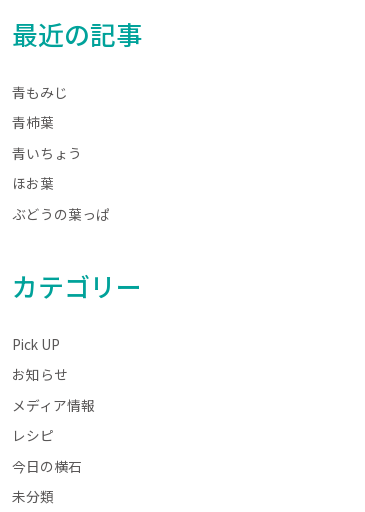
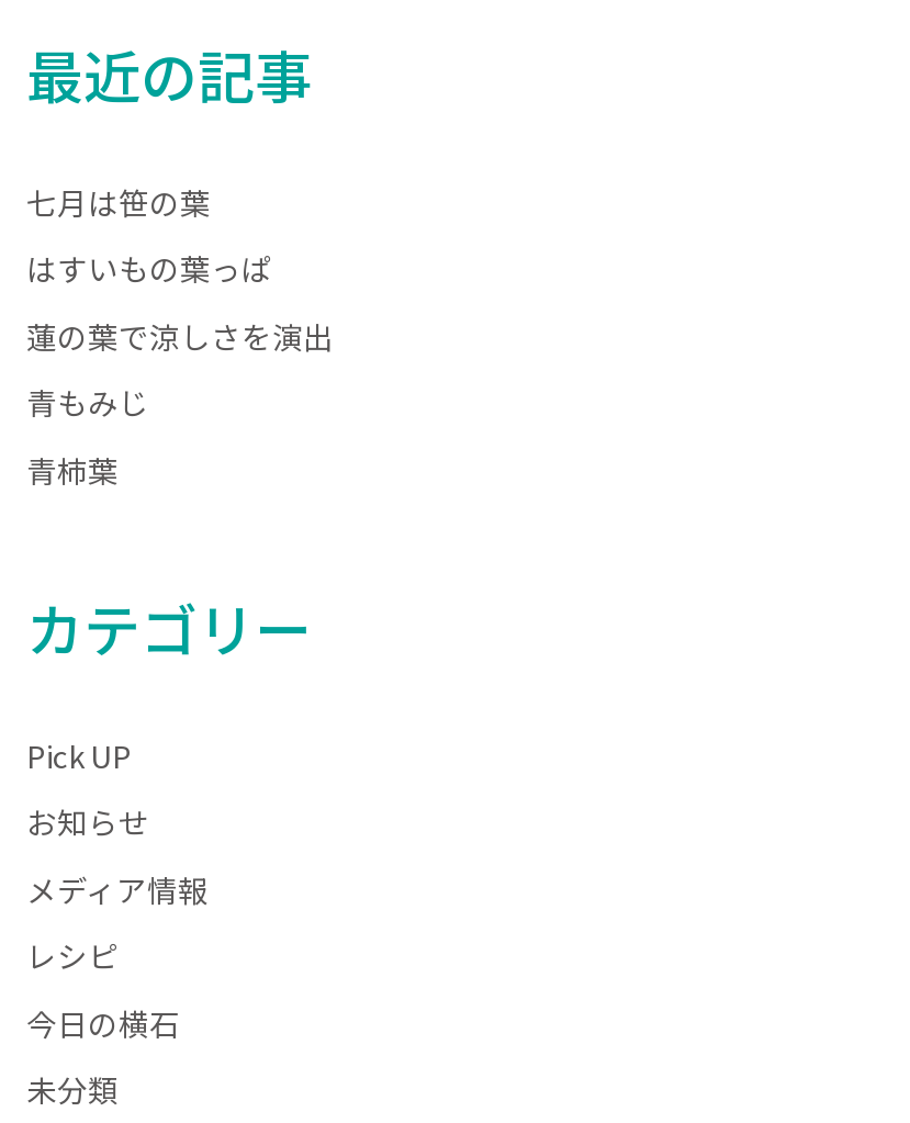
+ 七月は笹の葉
+ はすいもの葉っぱ
+ 蓮の葉で涼しさを演出

moved down: 青もみじ | 青柿葉

- 青いちょう
- ほお葉
- ぶどうの葉っぱ
